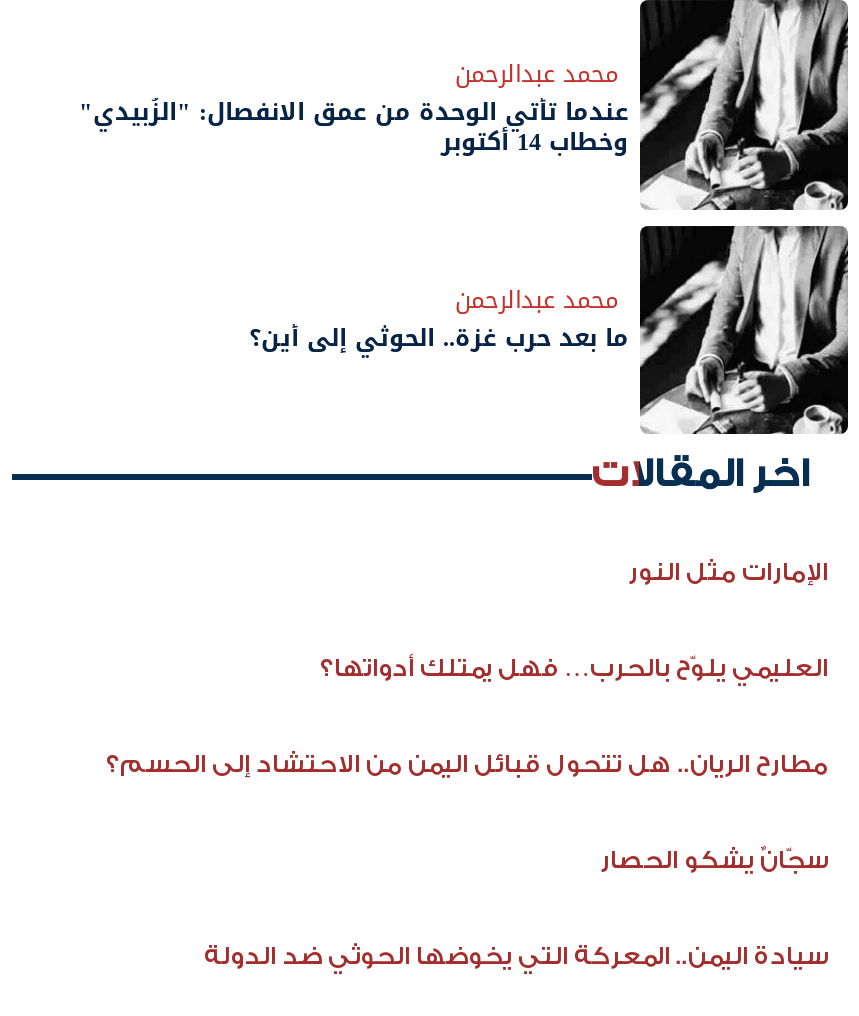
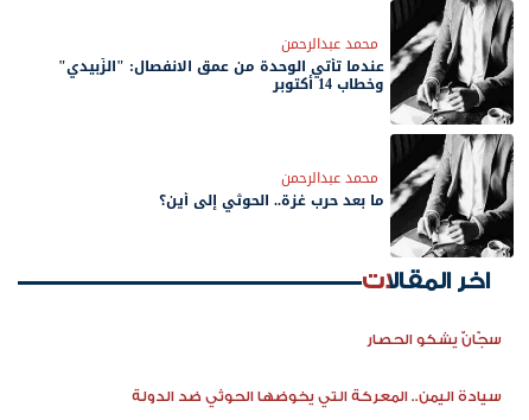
- الإمارات مثل النور
- العليمي يلوّح بالحرب… فهل يمتلك أدواتها؟
- مطارح الريان.. هل تتحول قبائل اليمن من الاحتشاد إلى الحسم؟
